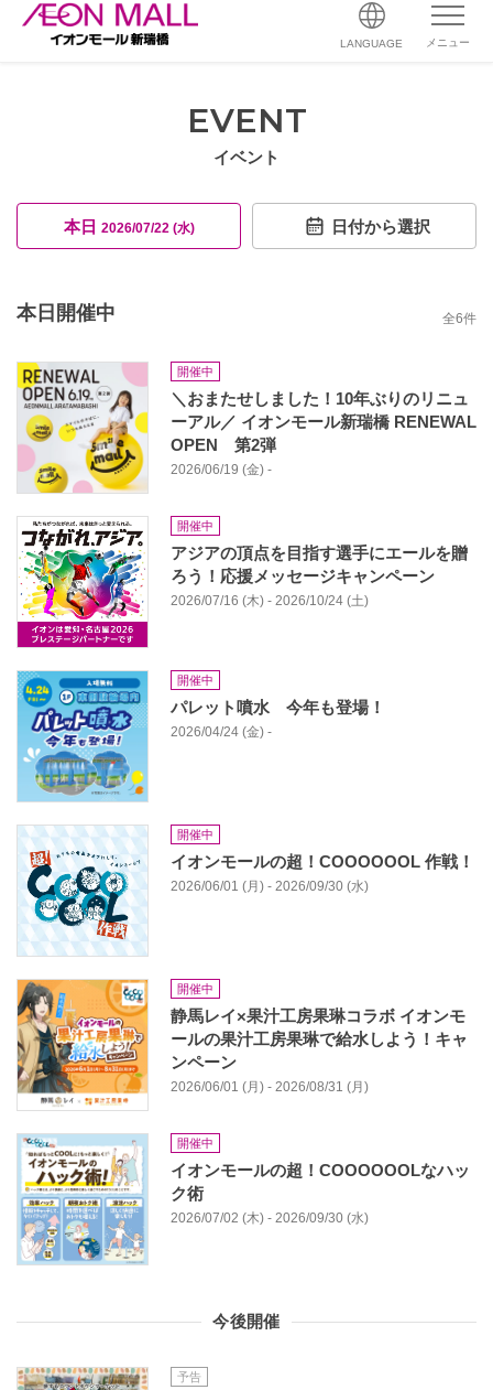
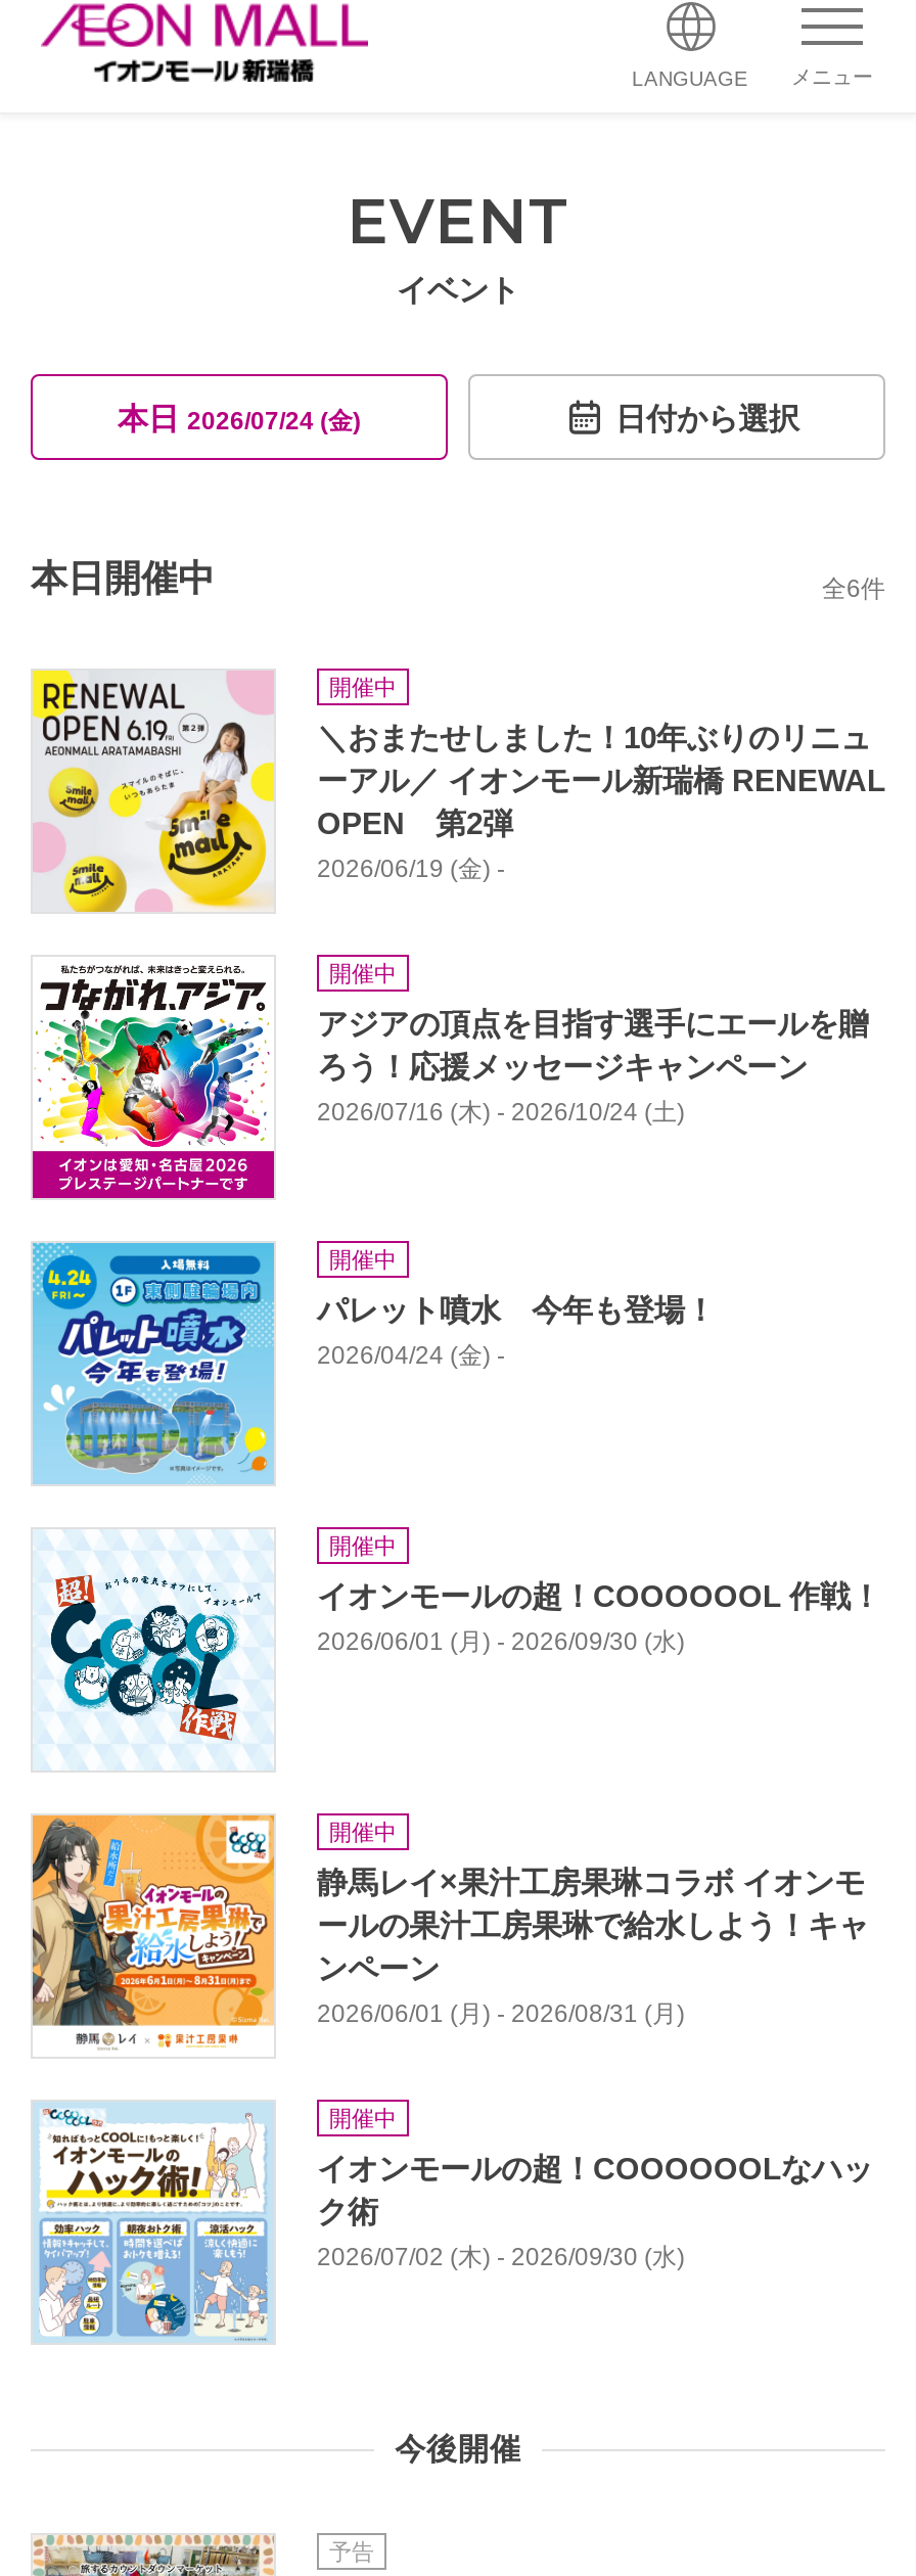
- 本日2026/07/22 (水)
+ 本日2026/07/24 (金)
